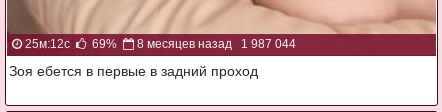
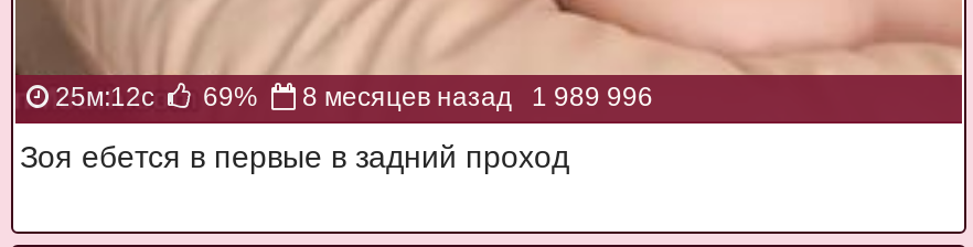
- 8 месяцев назад 1 987 044
+ 8 месяцев назад 1 989 996
